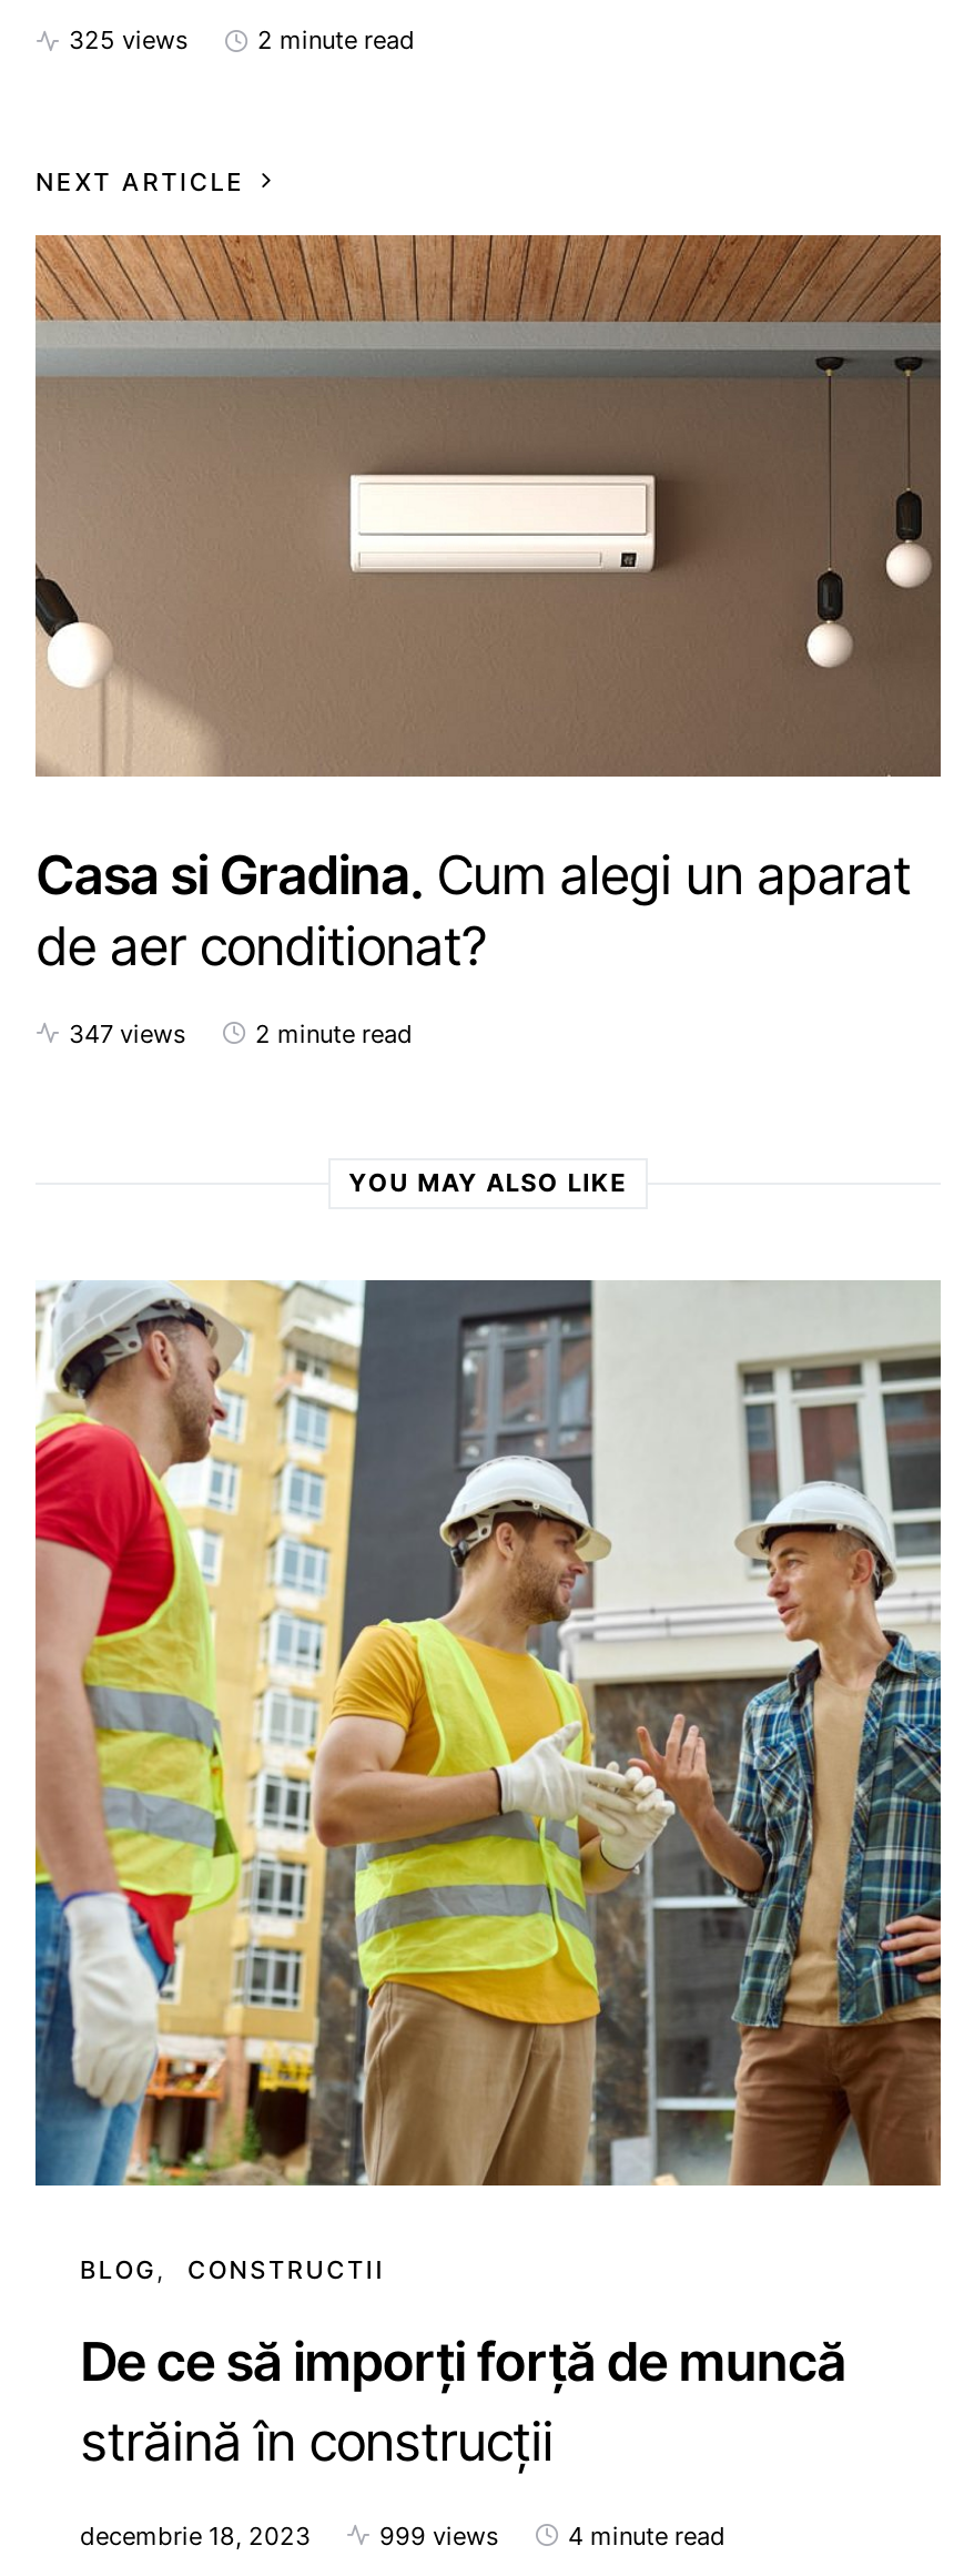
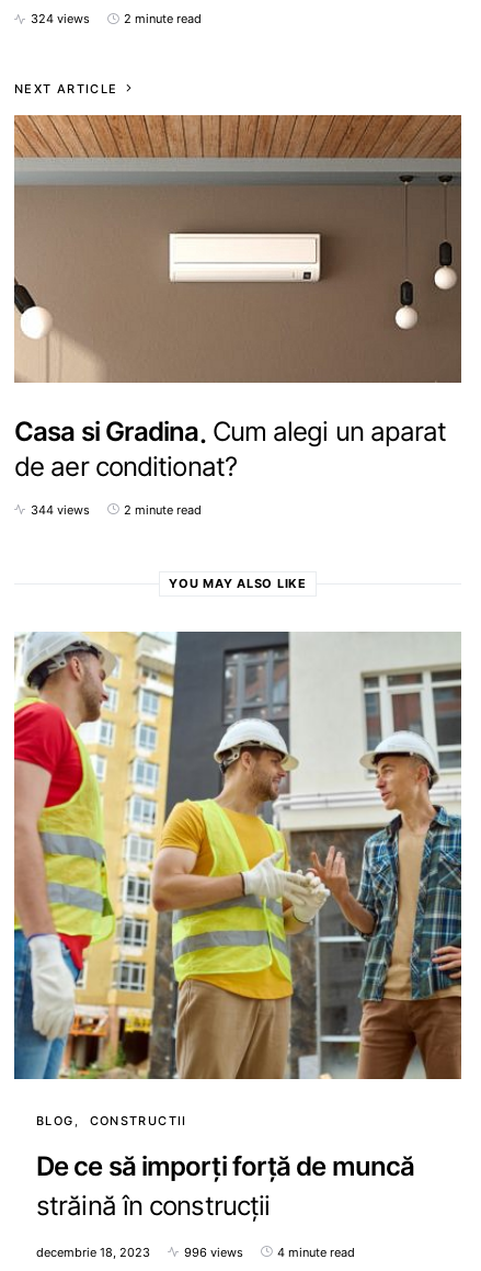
- 325 views
+ 324 views

- 347 views
+ 344 views

- 999 views
+ 996 views
